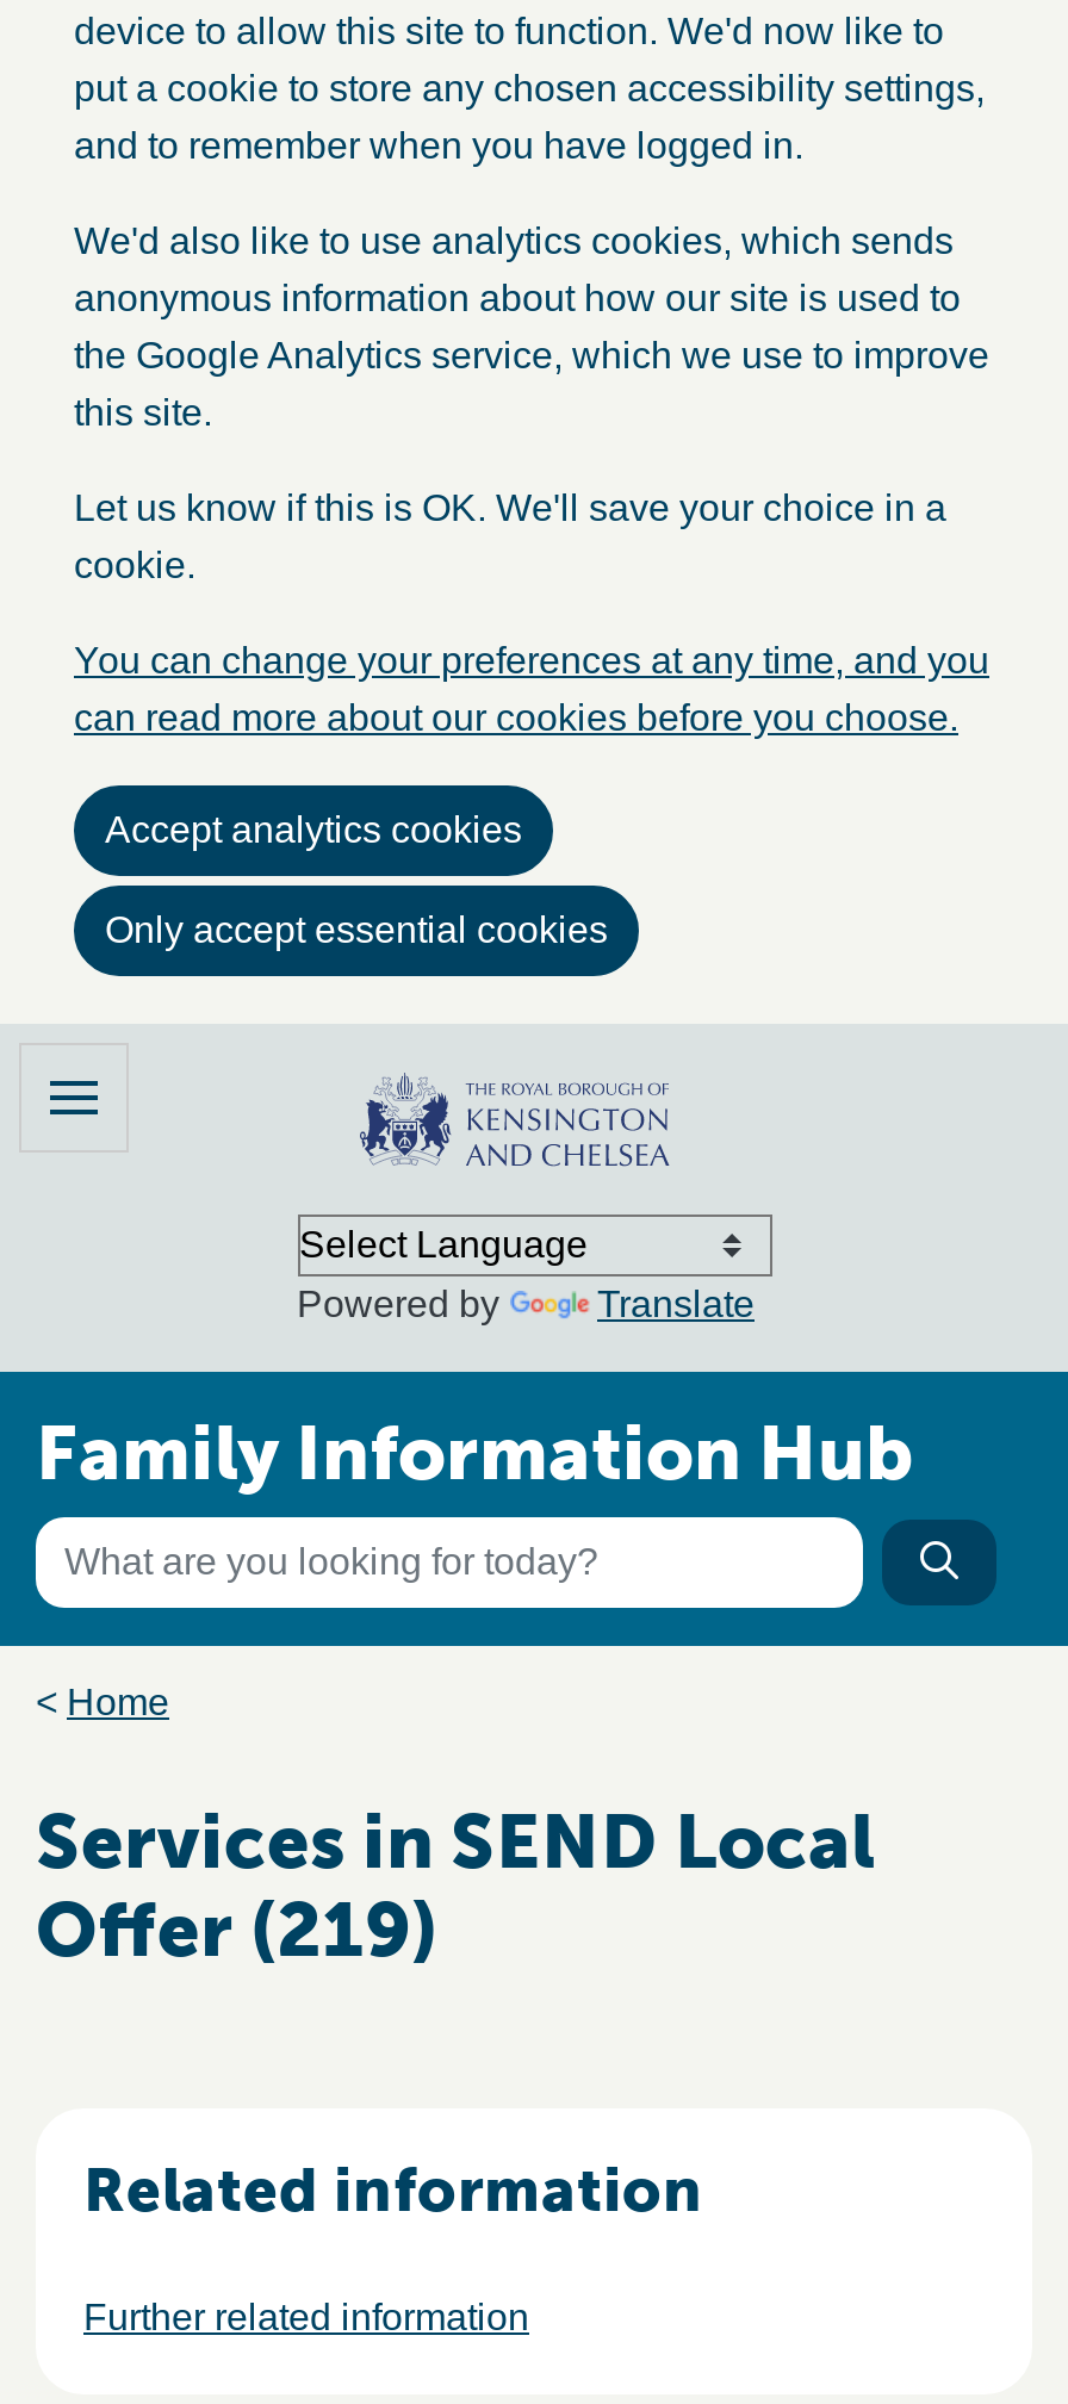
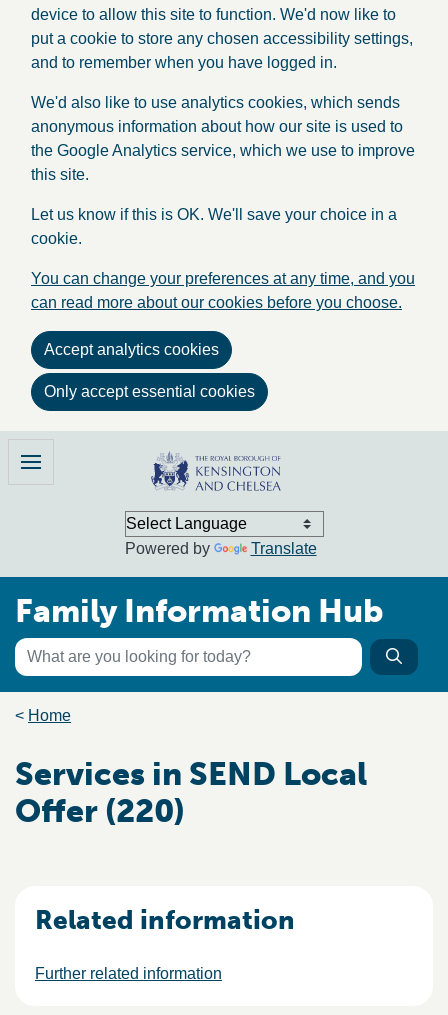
- Offer (219)
+ Offer (220)
